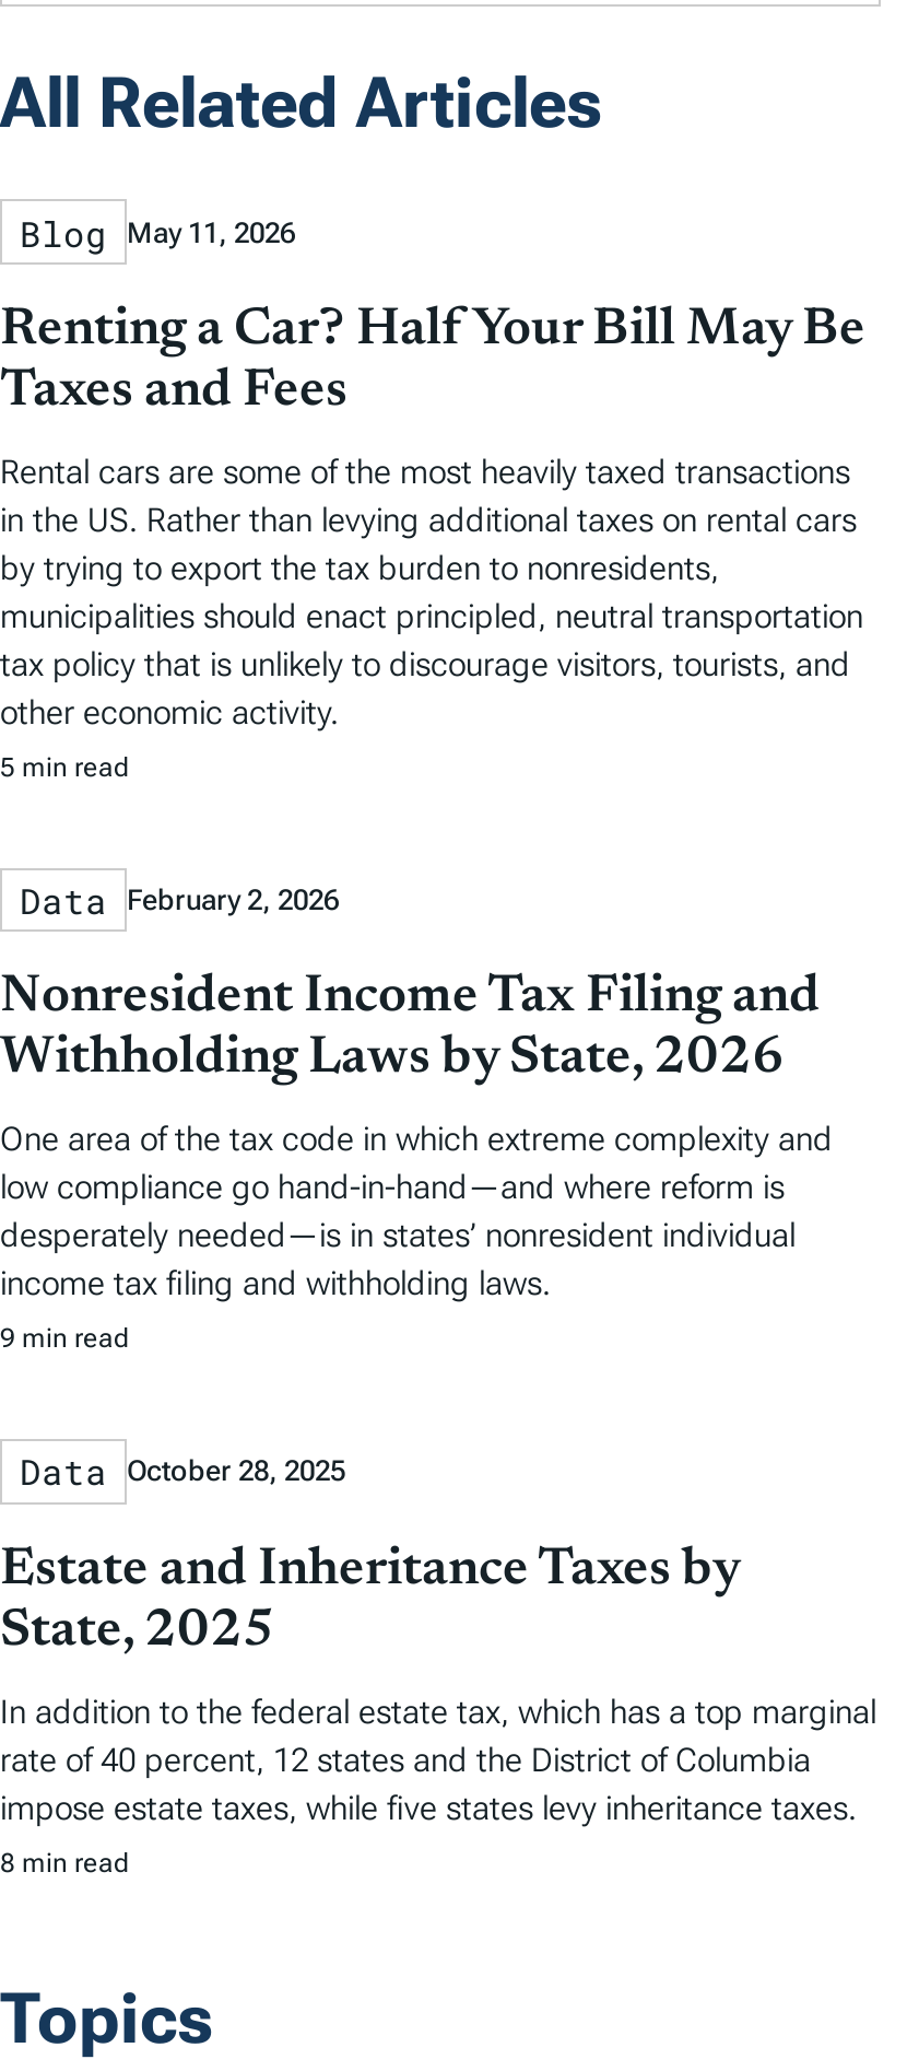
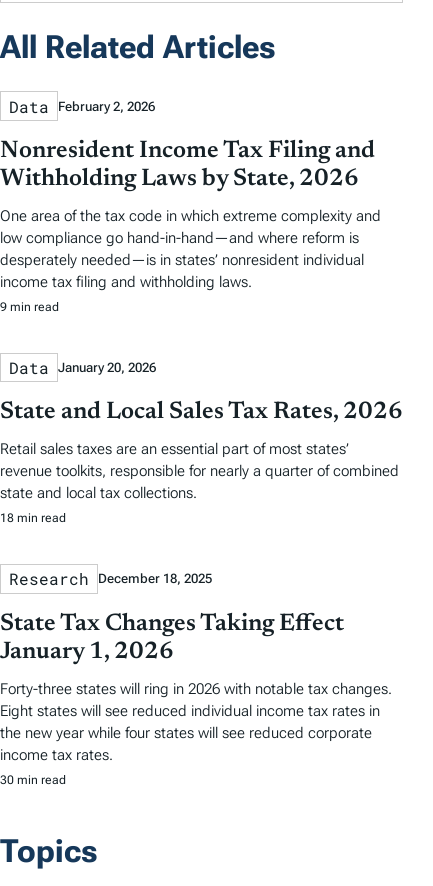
- Blog May 11, 2026
- Renting a Car? Half Your Bill May Be
- Taxes and Fees
- Rental cars are some of the most heavily taxed transactions
- in the US. Rather than levying additional taxes on rental cars
- by trying to export the tax burden to nonresidents,
- municipalities should enact principled, neutral transportation
- tax policy that is unlikely to discourage visitors, tourists, and
- other economic activity.
- 5 min read

moved up: Data February 2, 2026 | Nonresident Income Tax Filing and | Withholding Laws by State, 2026 | One area of the tax code in which extreme complexity and | low compliance go hand-in-hand—and where reform is | desperately needed—is in states’ nonresident individual | income tax filing and withholding laws. | 9 min read

- Data October 28, 2025
- Estate and Inheritance Taxes by
- State, 2025
- In addition to the federal estate tax, which has a top marginal
- rate of 40 percent, 12 states and the District of Columbia
- impose estate taxes, while five states levy inheritance taxes.
- 8 min read
+ Data January 20, 2026
+ State and Local Sales Tax Rates, 2026
+ Retail sales taxes are an essential part of most states’
+ revenue toolkits, responsible for nearly a quarter of combined
+ state and local tax collections.
+ 18 min read
+ Research December 18, 2025
+ State Tax Changes Taking Effect
+ January 1, 2026
+ Forty-three states will ring in 2026 with notable tax changes.
+ Eight states will see reduced individual income tax rates in
+ the new year while four states will see reduced corporate
+ income tax rates.
+ 30 min read
